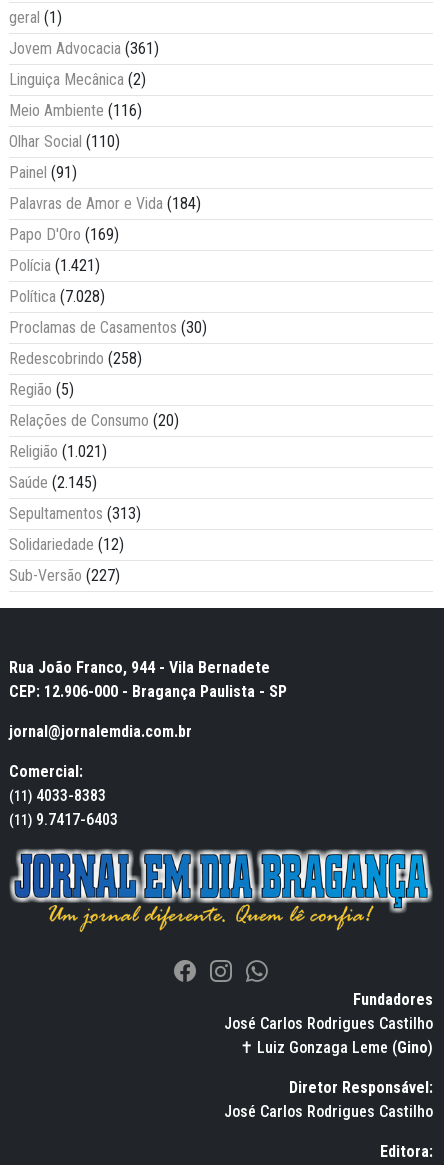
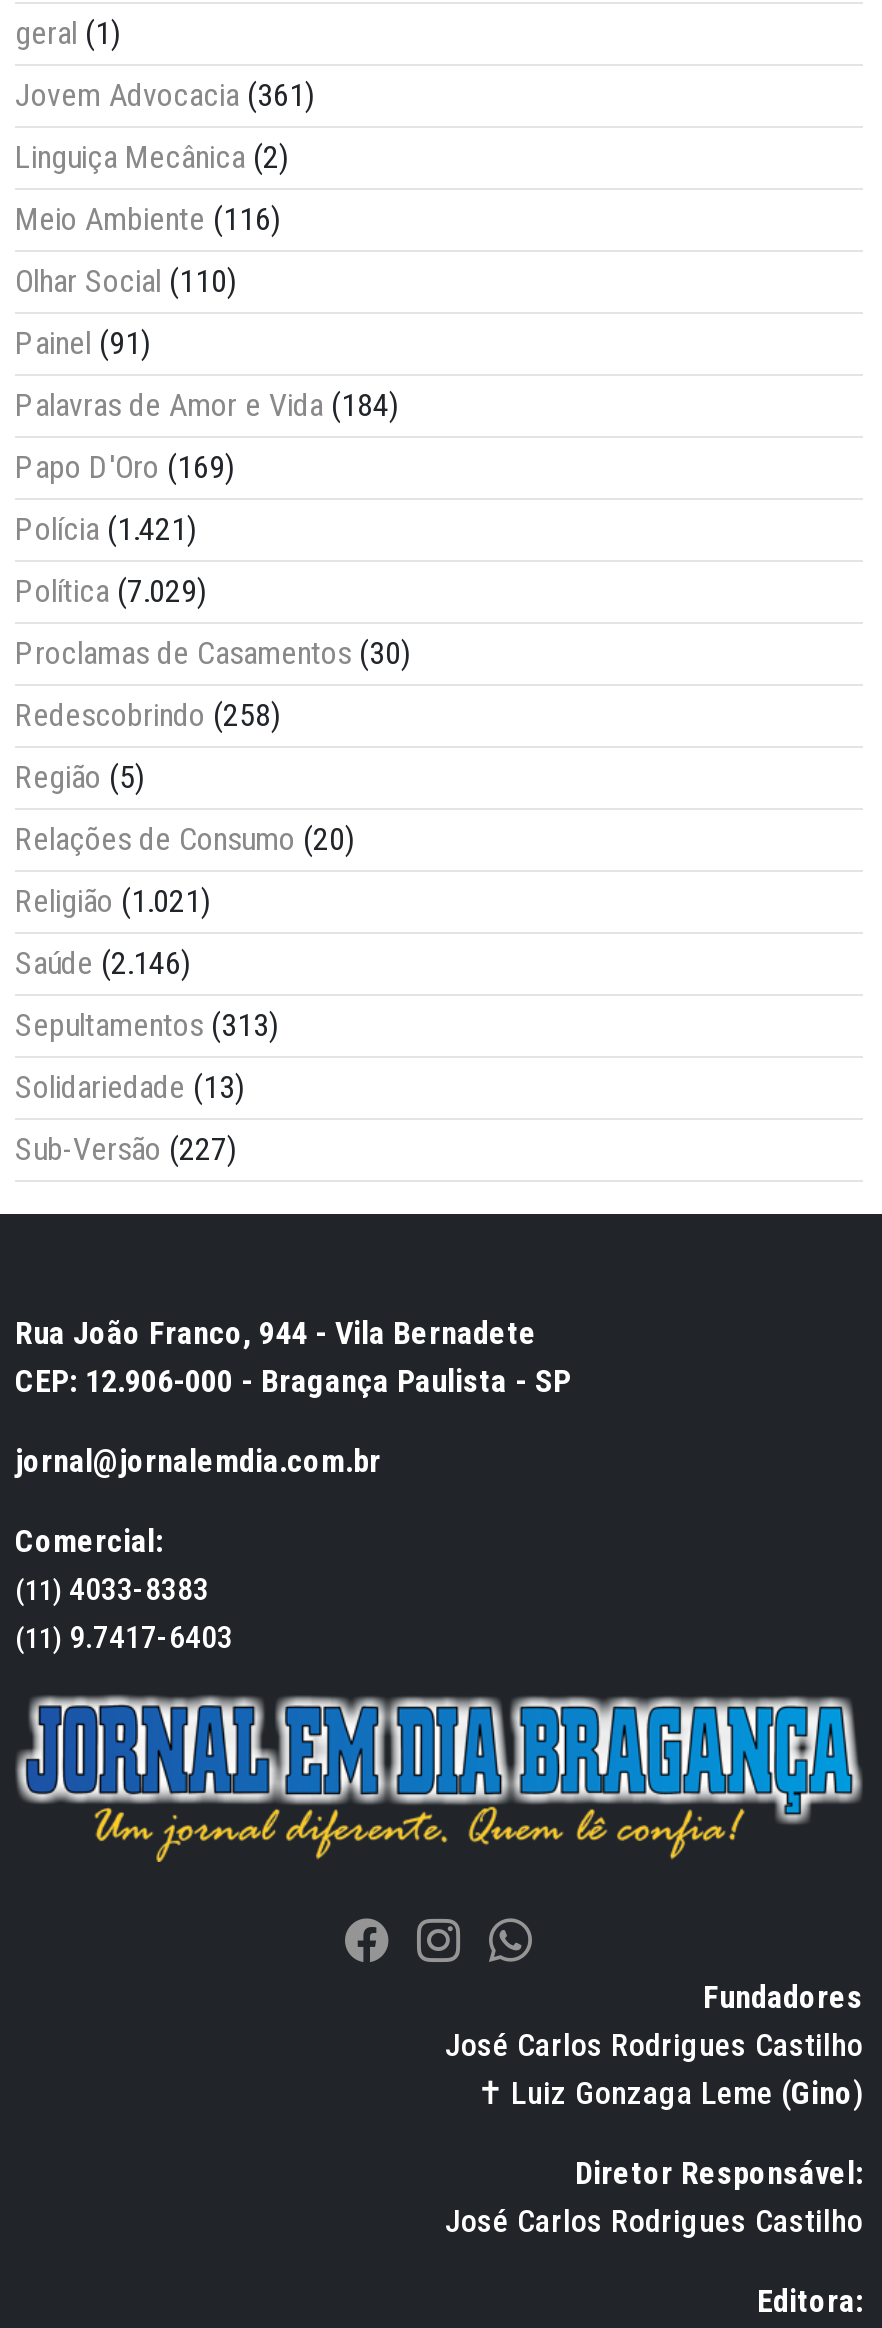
- Política (7.028)
+ Política (7.029)

- Saúde (2.145)
+ Saúde (2.146)

- Solidariedade (12)
+ Solidariedade (13)
